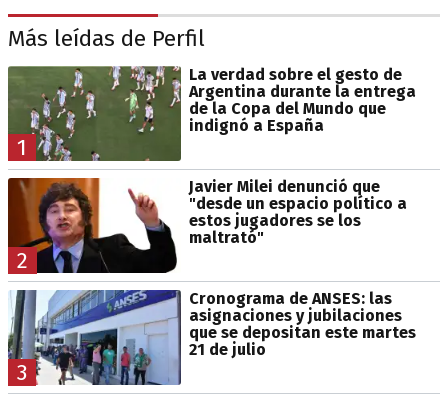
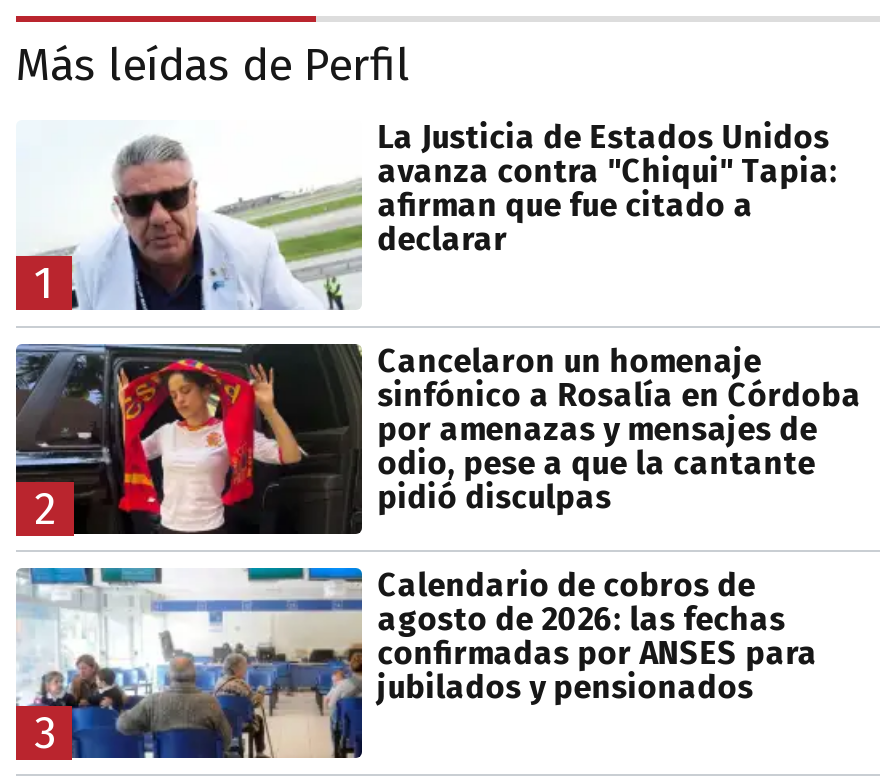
- [image]
- La verdad sobre el gesto de
- Argentina durante la entrega
- de la Copa del Mundo que
- indignó a España
+ [image]
+ La Justicia de Estados Unidos
+ avanza contra "Chiqui" Tapia:
+ afirman que fue citado a
+ declarar

- [image]
- Javier Milei denunció que
- "desde un espacio político a
- estos jugadores se los
- maltrató"
+ [image]
+ Cancelaron un homenaje
+ sinfónico a Rosalía en Córdoba
+ por amenazas y mensajes de
+ odio, pese a que la cantante
+ pidió disculpas

- [image]
- Cronograma de ANSES: las
- asignaciones y jubilaciones
- que se depositan este martes
- 21 de julio
+ [image]
+ Calendario de cobros de
+ agosto de 2026: las fechas
+ confirmadas por ANSES para
+ jubilados y pensionados
